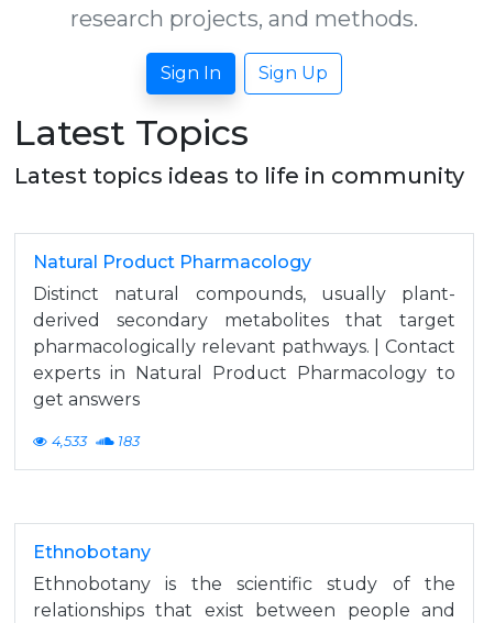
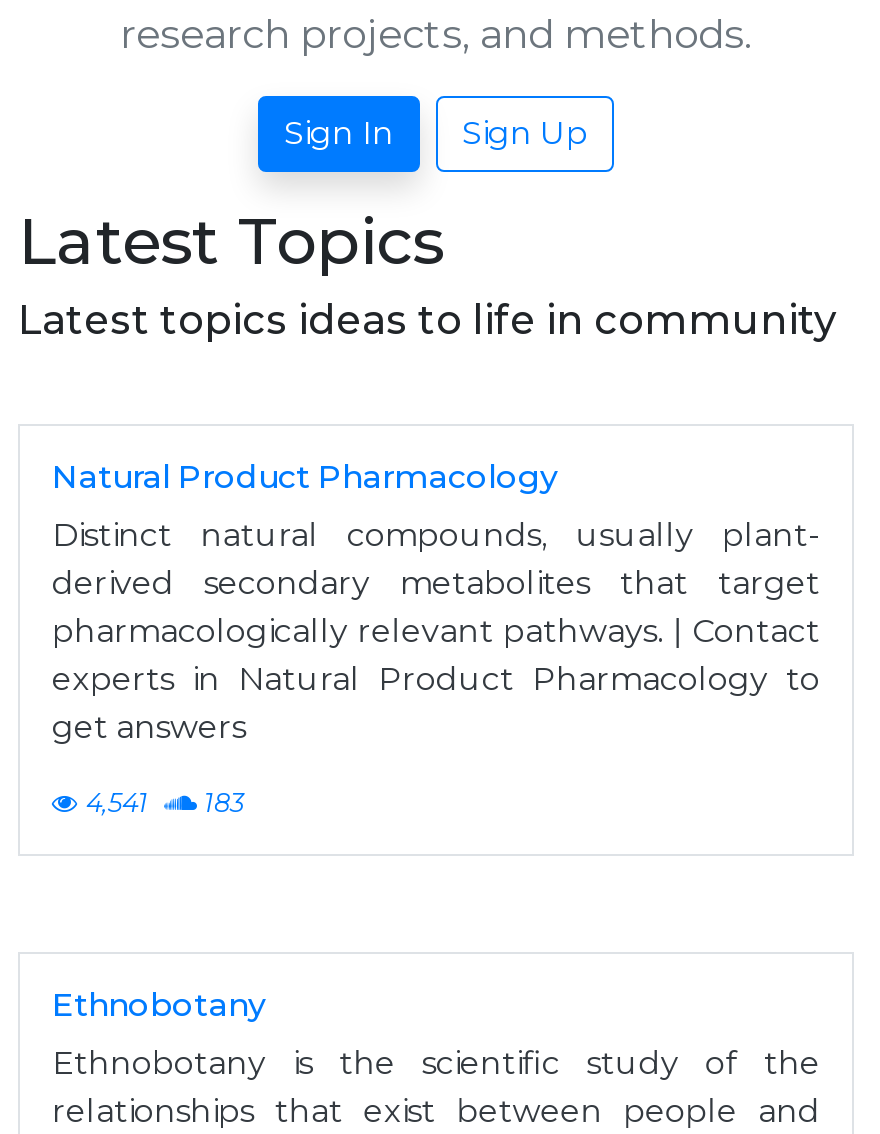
- 4,533 183
+ 4,541 183
